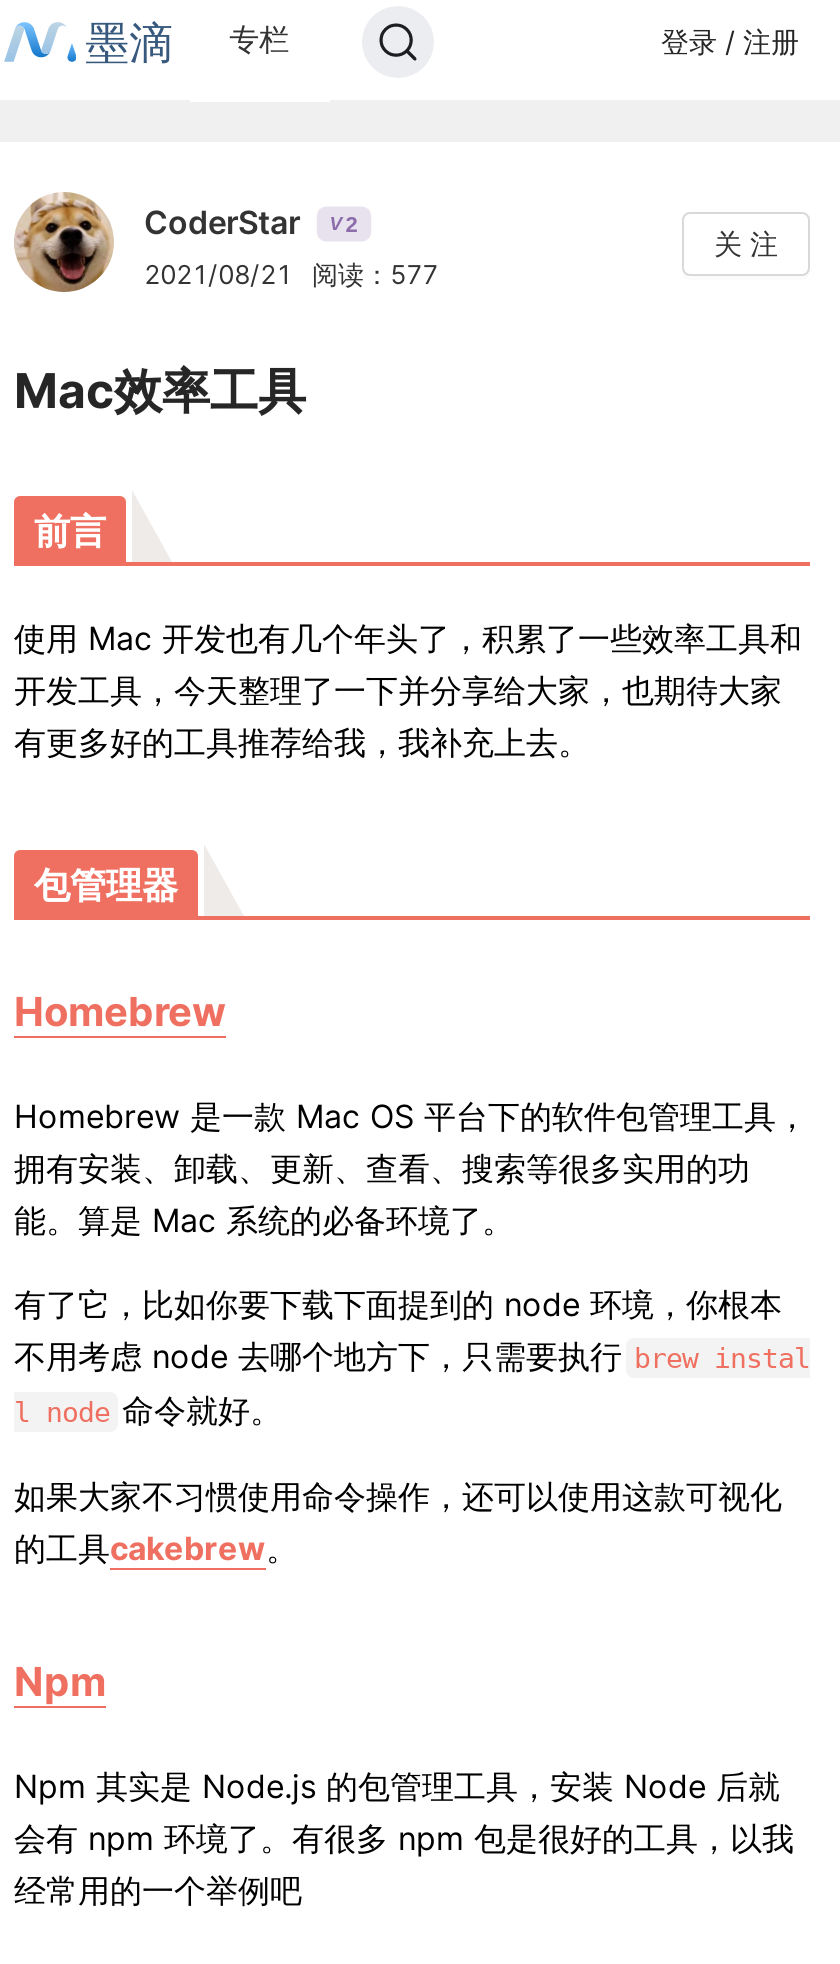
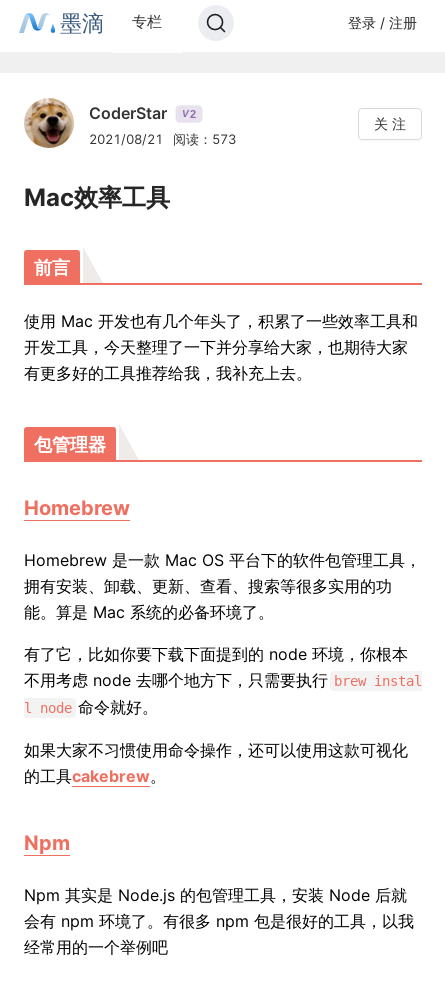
- 2021/08/21 阅读：577
+ 2021/08/21 阅读：573
